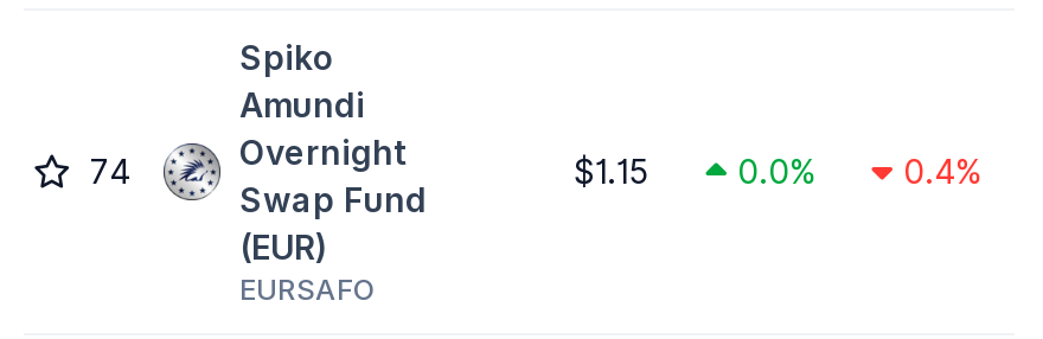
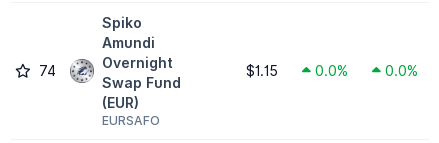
- 0.4%
+ 0.0%
